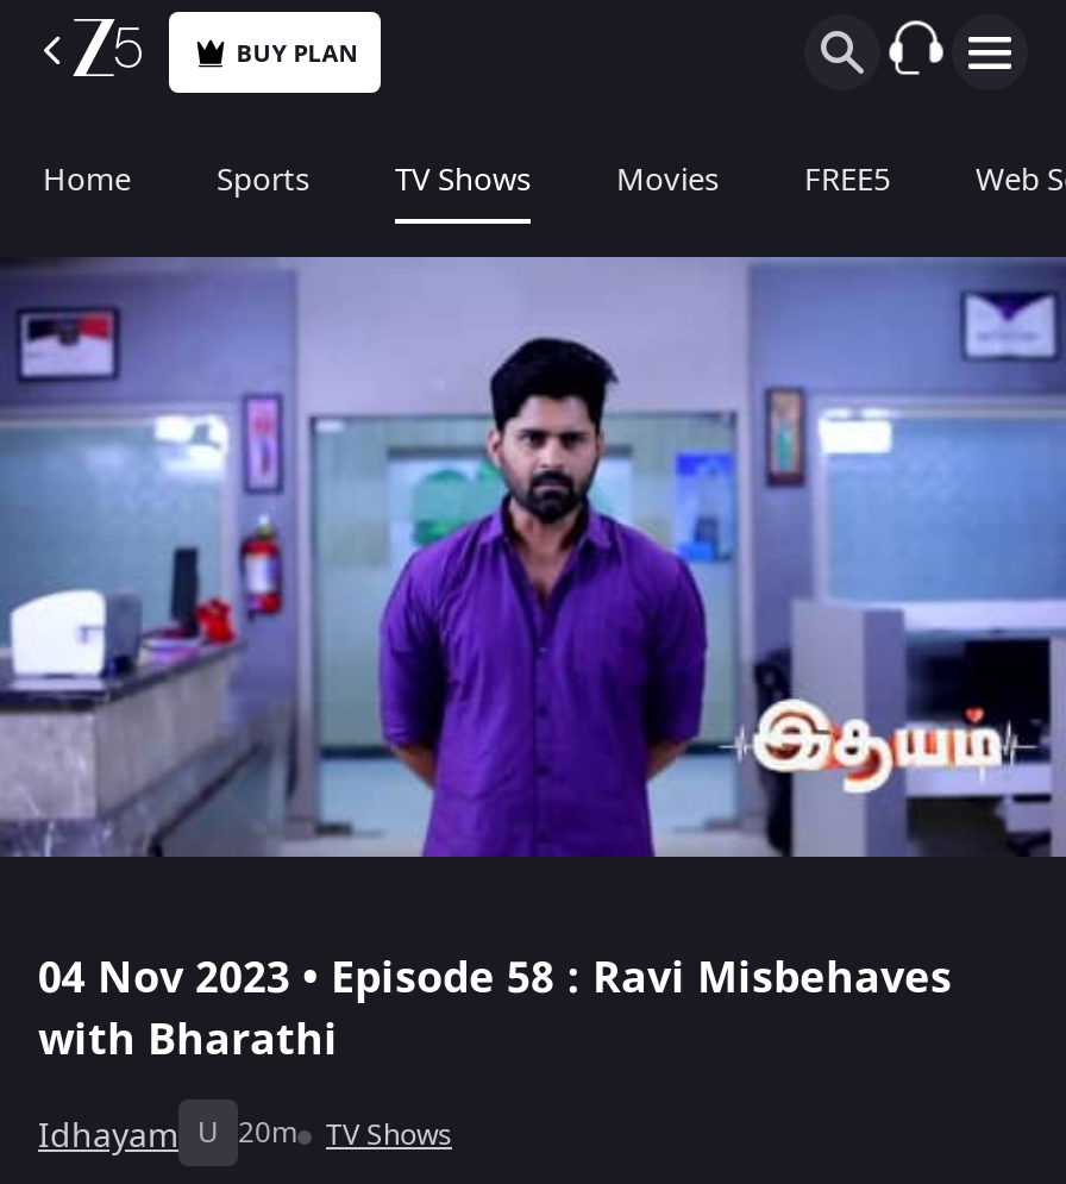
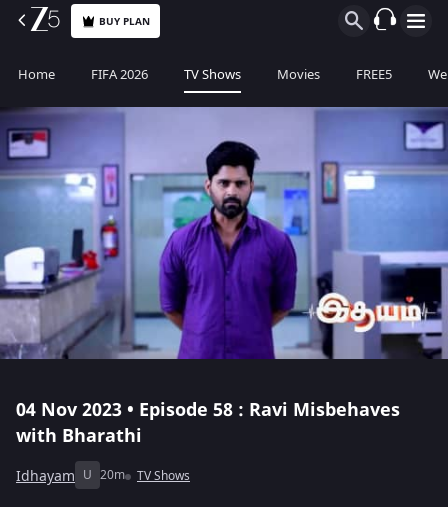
- Sports
+ FIFA 2026
